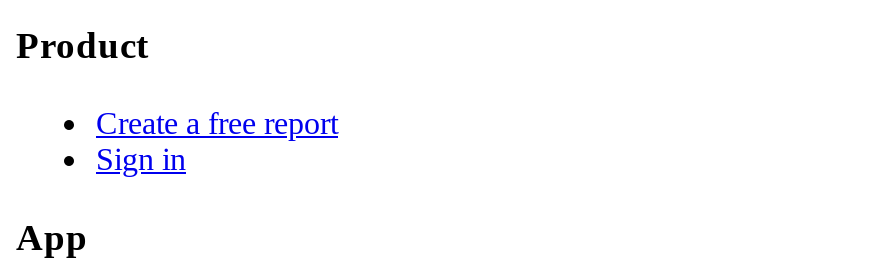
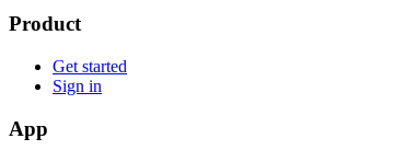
- Create a free report
+ Get started
